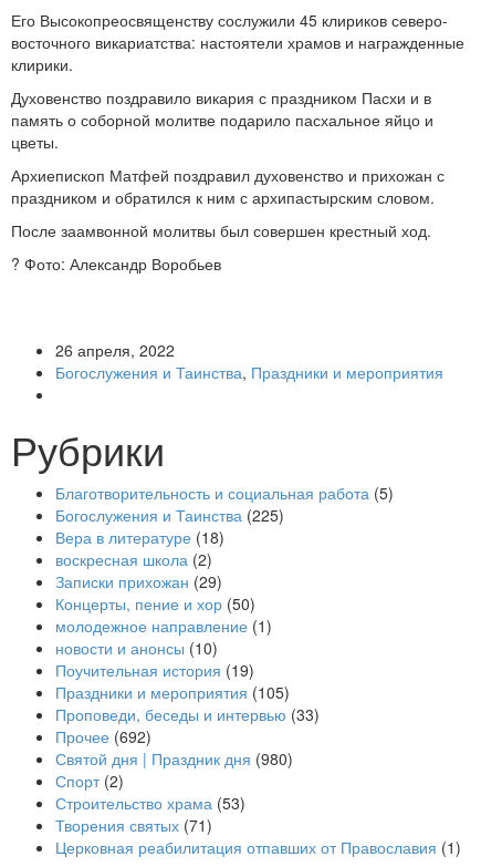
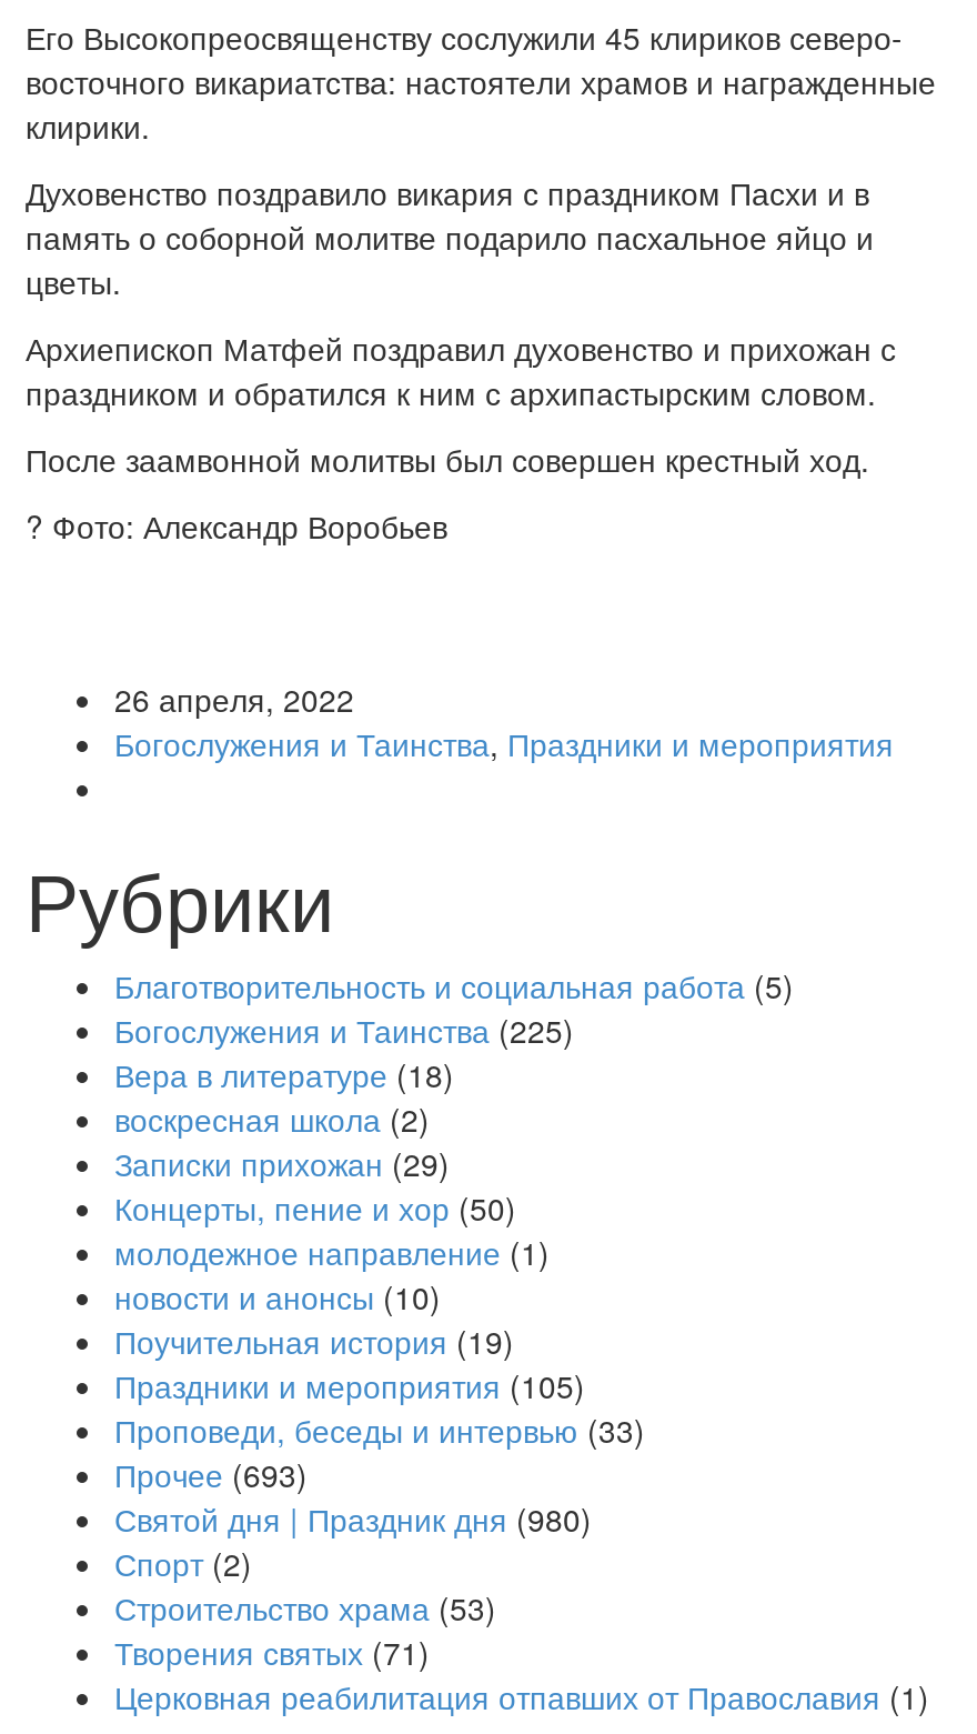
- Прочее (692)
+ Прочее (693)
